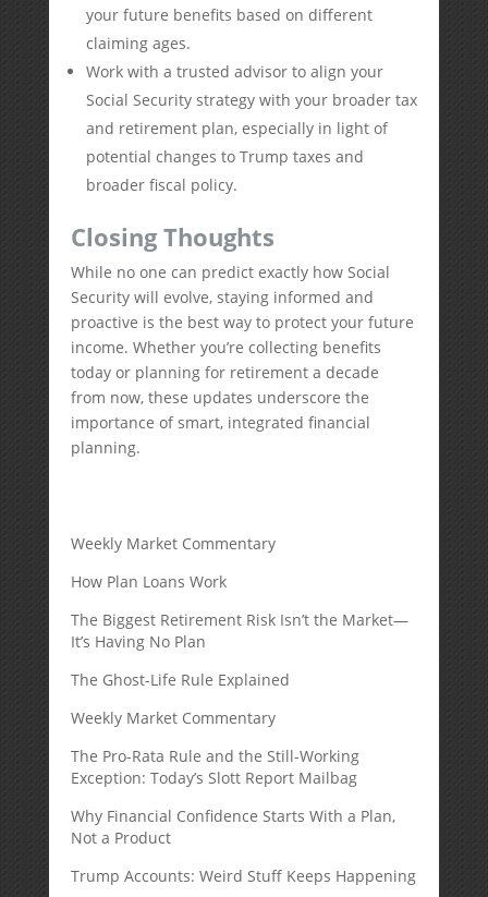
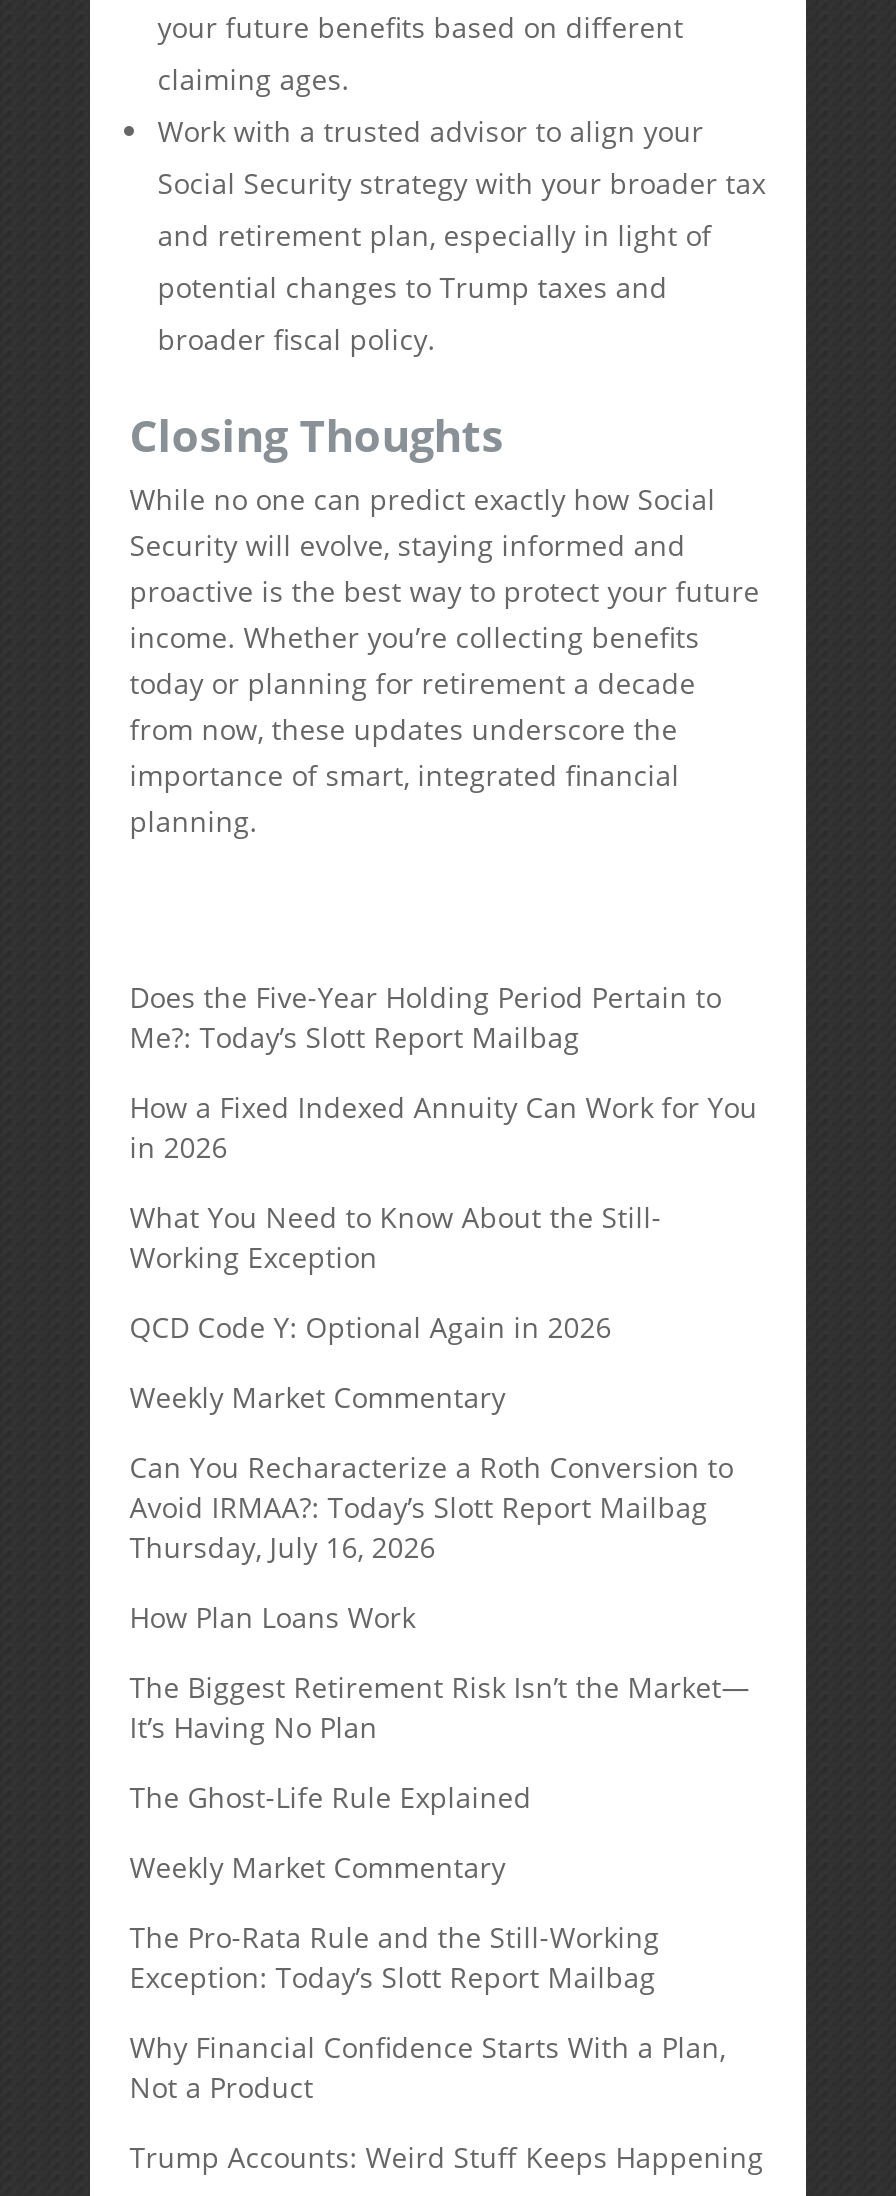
+ Does the Five-Year Holding Period Pertain to
+ Me?: Today’s Slott Report Mailbag
+ How a Fixed Indexed Annuity Can Work for You
+ in 2026
+ What You Need to Know About the Still-
+ Working Exception
+ QCD Code Y: Optional Again in 2026

+ Can You Recharacterize a Roth Conversion to
+ Avoid IRMAA?: Today’s Slott Report Mailbag
+ Thursday, July 16, 2026
